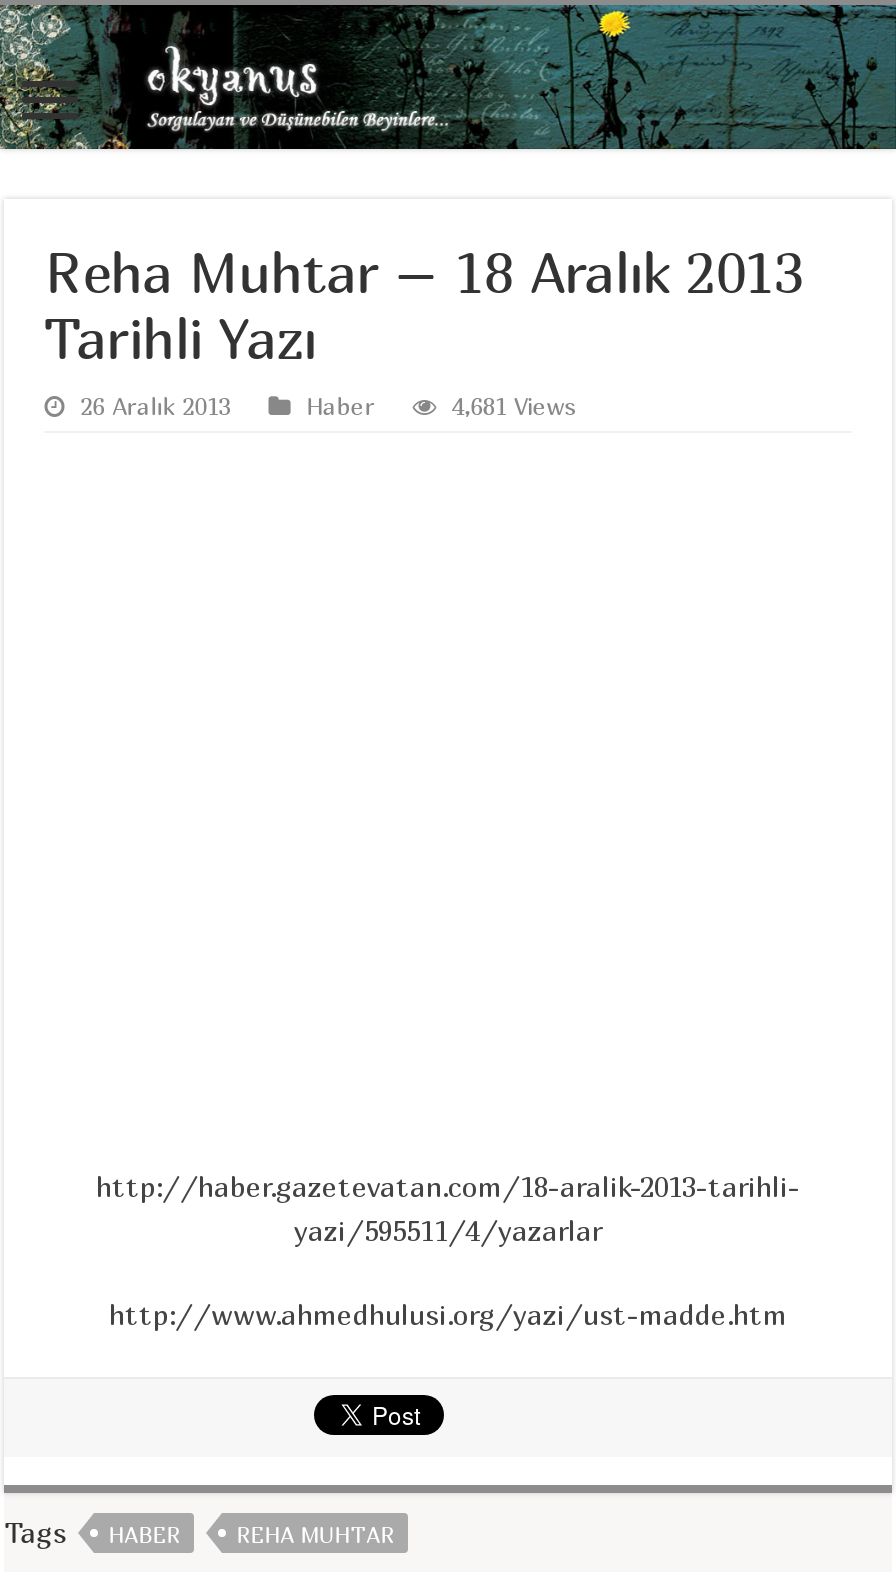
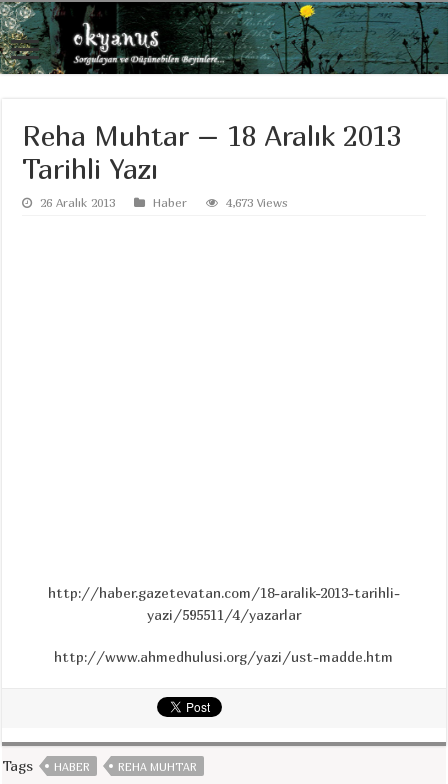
- 4,681 Views
+ 4,673 Views
